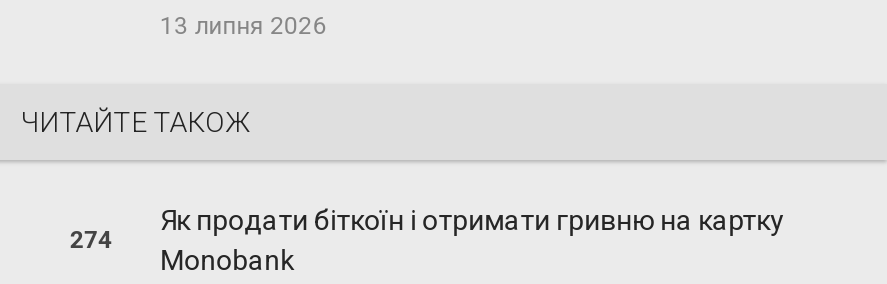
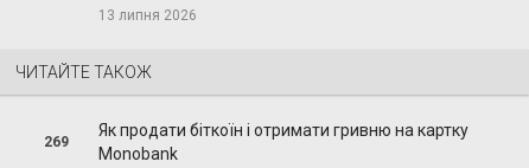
- 274
+ 269
